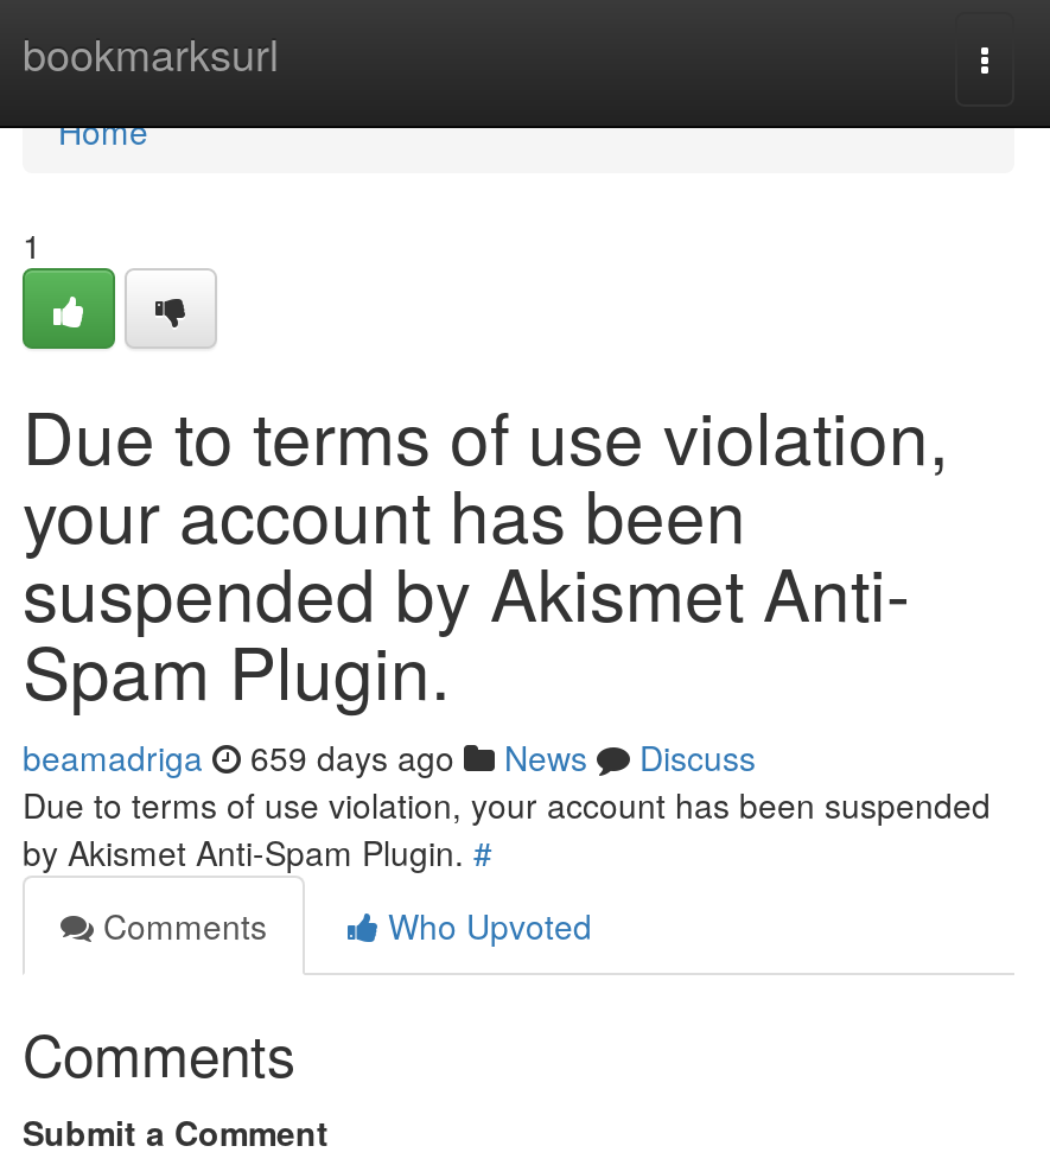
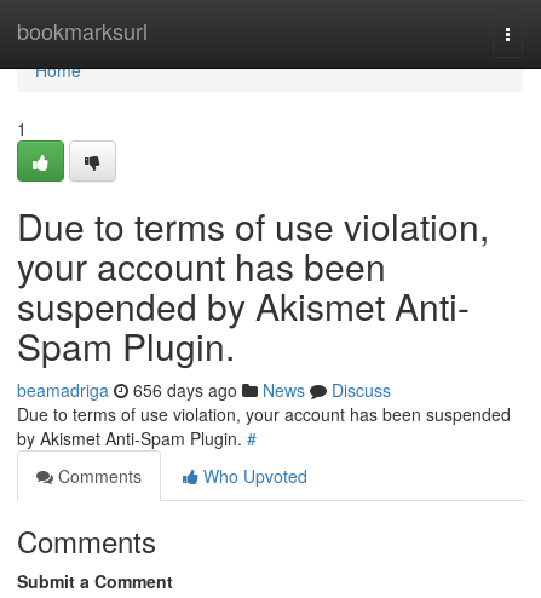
- beamadriga 659 days ago News Discuss
+ beamadriga 656 days ago News Discuss
